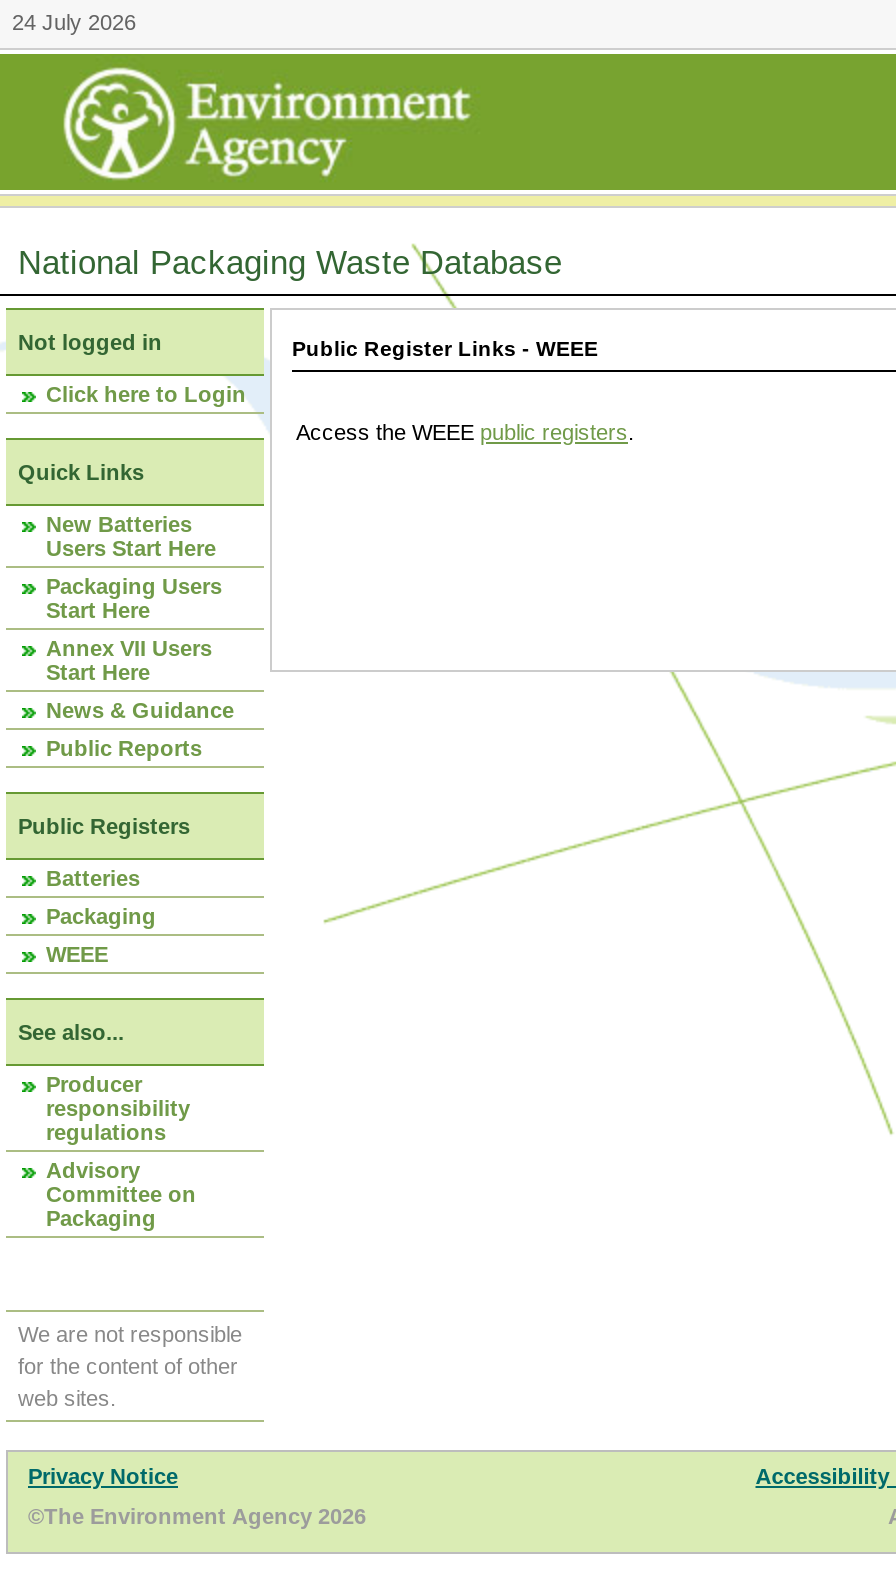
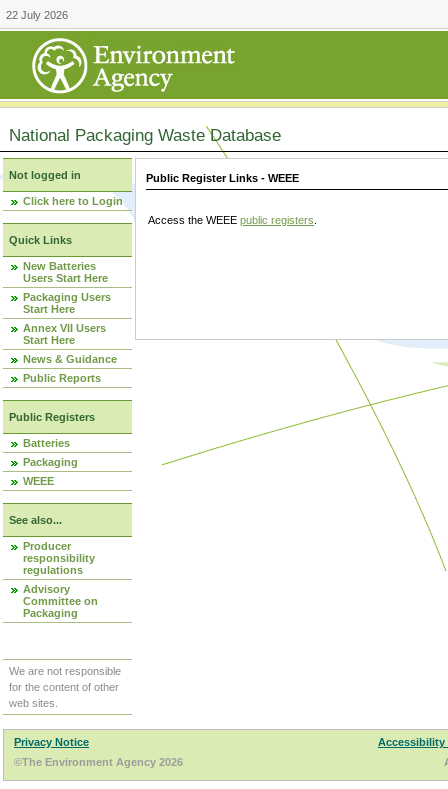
- 24 July 2026
+ 22 July 2026
